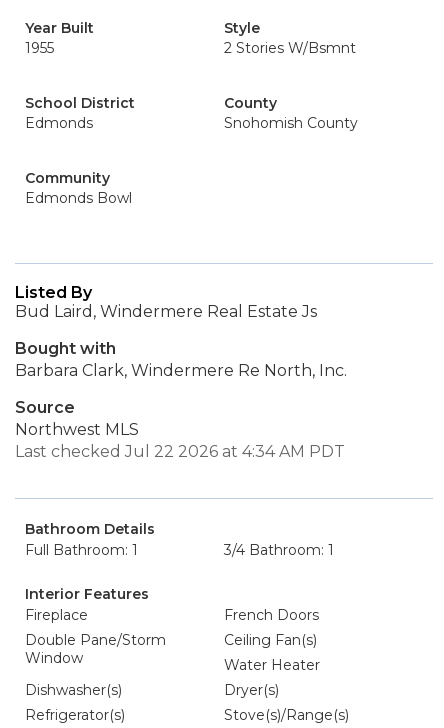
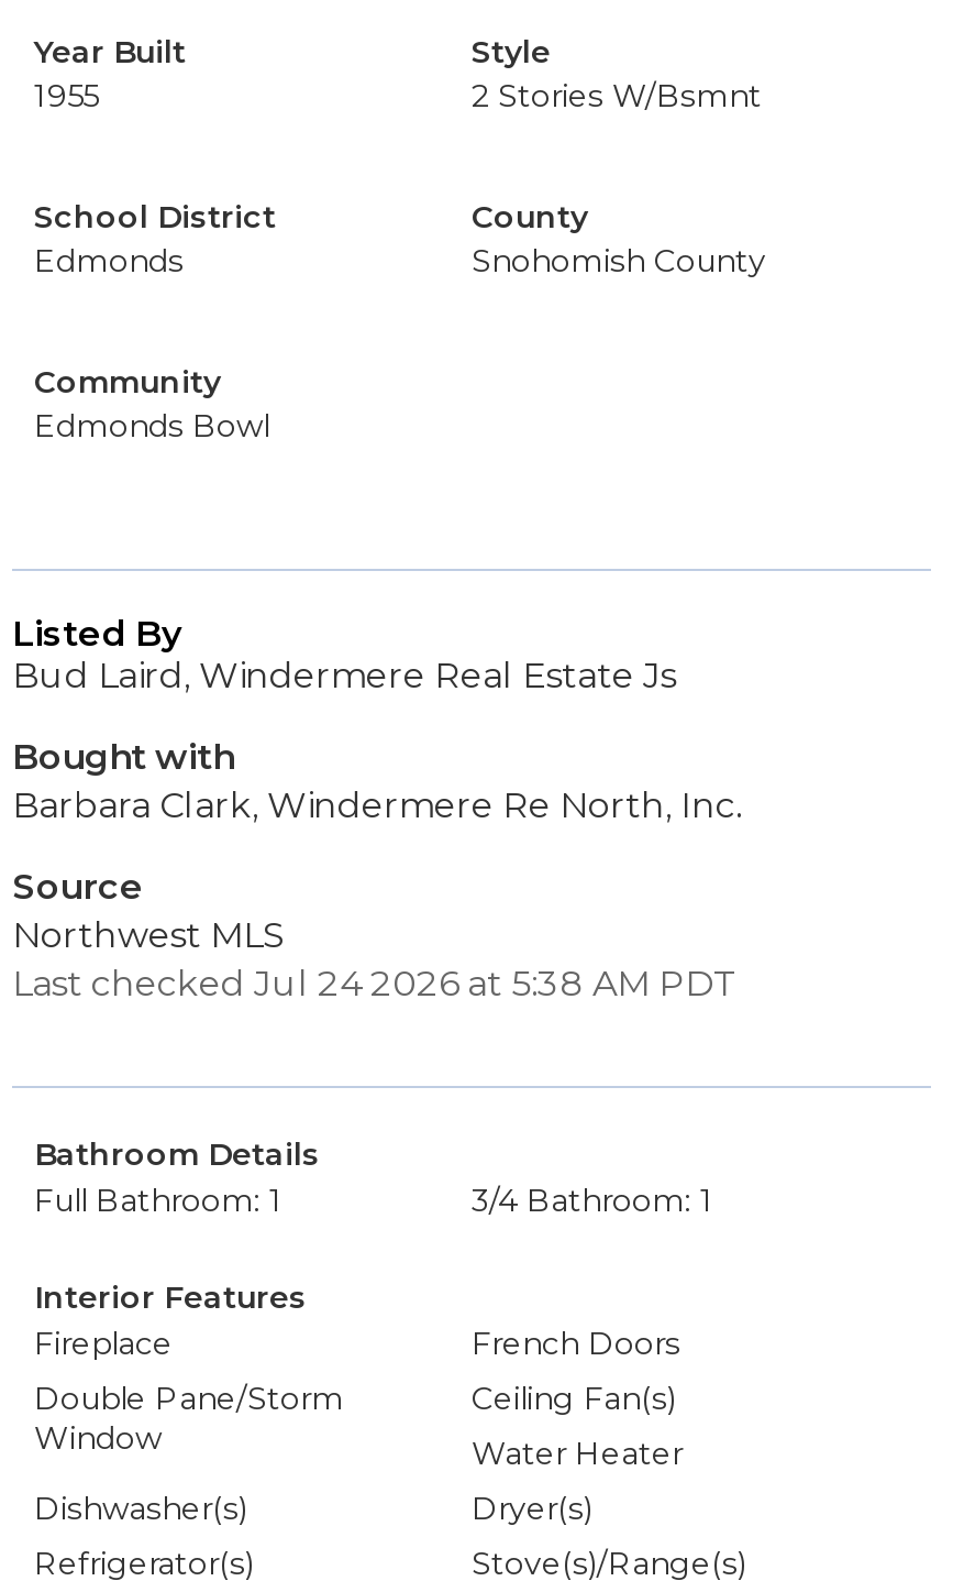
- Last checked Jul 22 2026 at 4:34 AM PDT
+ Last checked Jul 24 2026 at 5:38 AM PDT
